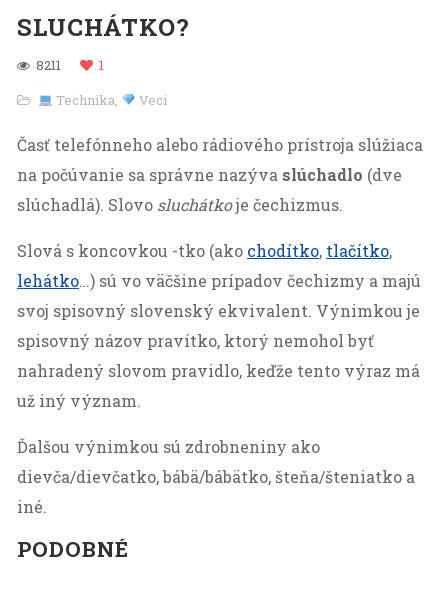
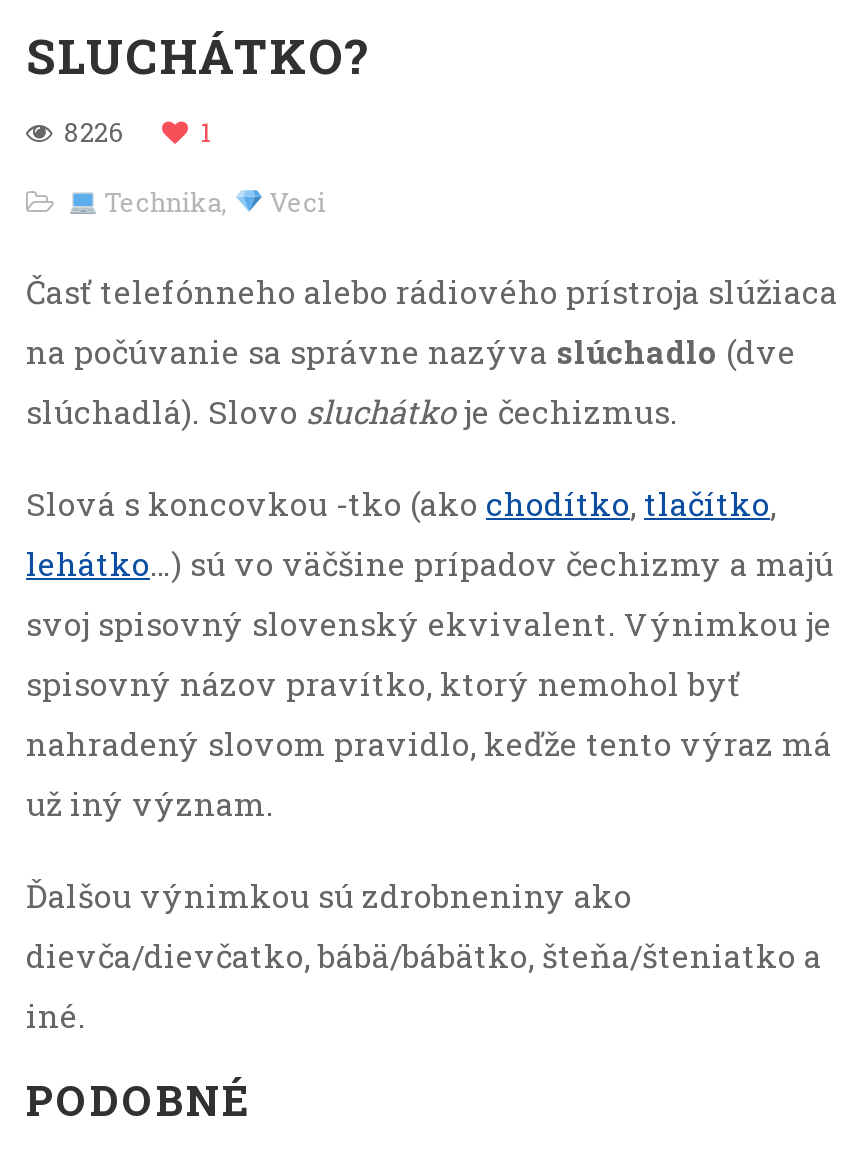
- 8211
+ 8226
